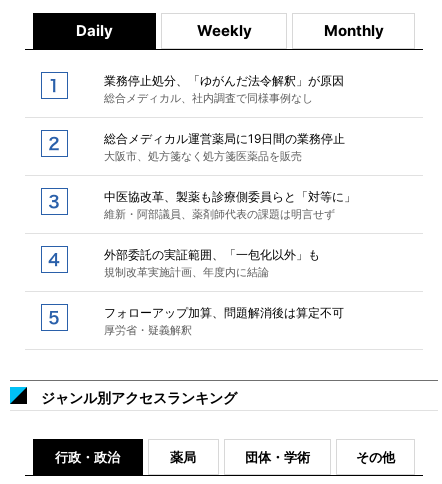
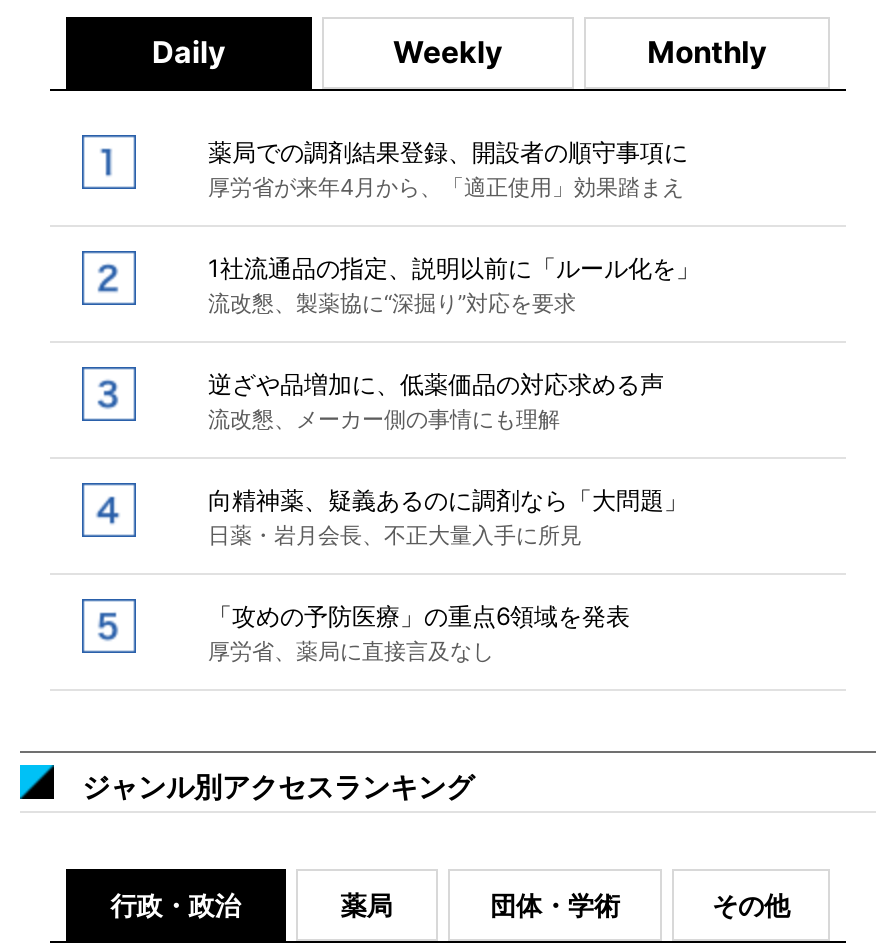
- 業務停止処分、「ゆがんだ法令解釈」が原因
- 総合メディカル、社内調査で同様事例なし
+ 薬局での調剤結果登録、開設者の順守事項に
+ 厚労省が来年4月から、「適正使用」効果踏まえ

- 総合メディカル運営薬局に19日間の業務停止
- 大阪市、処方箋なく処方箋医薬品を販売
+ 1社流通品の指定、説明以前に「ルール化を」
+ 流改懇、製薬協に“深掘り”対応を要求

- 中医協改革、製薬も診療側委員らと「対等に」
- 維新・阿部議員、薬剤師代表の課題は明言せず
+ 逆ざや品増加に、低薬価品の対応求める声
+ 流改懇、メーカー側の事情にも理解

- 外部委託の実証範囲、「一包化以外」も
- 規制改革実施計画、年度内に結論
+ 向精神薬、疑義あるのに調剤なら「大問題」
+ 日薬・岩月会長、不正大量入手に所見

- フォローアップ加算、問題解消後は算定不可
- 厚労省・疑義解釈
+ 「攻めの予防医療」の重点6領域を発表
+ 厚労省、薬局に直接言及なし
